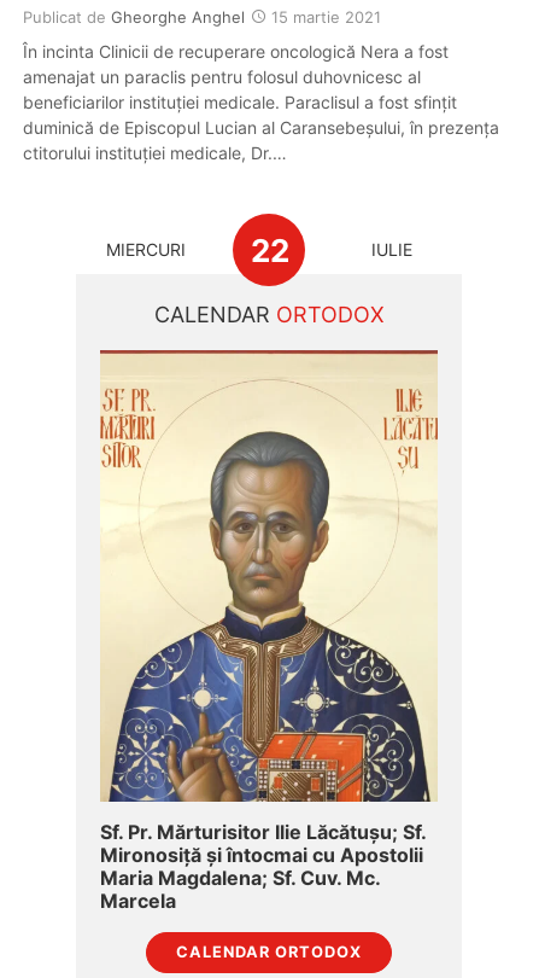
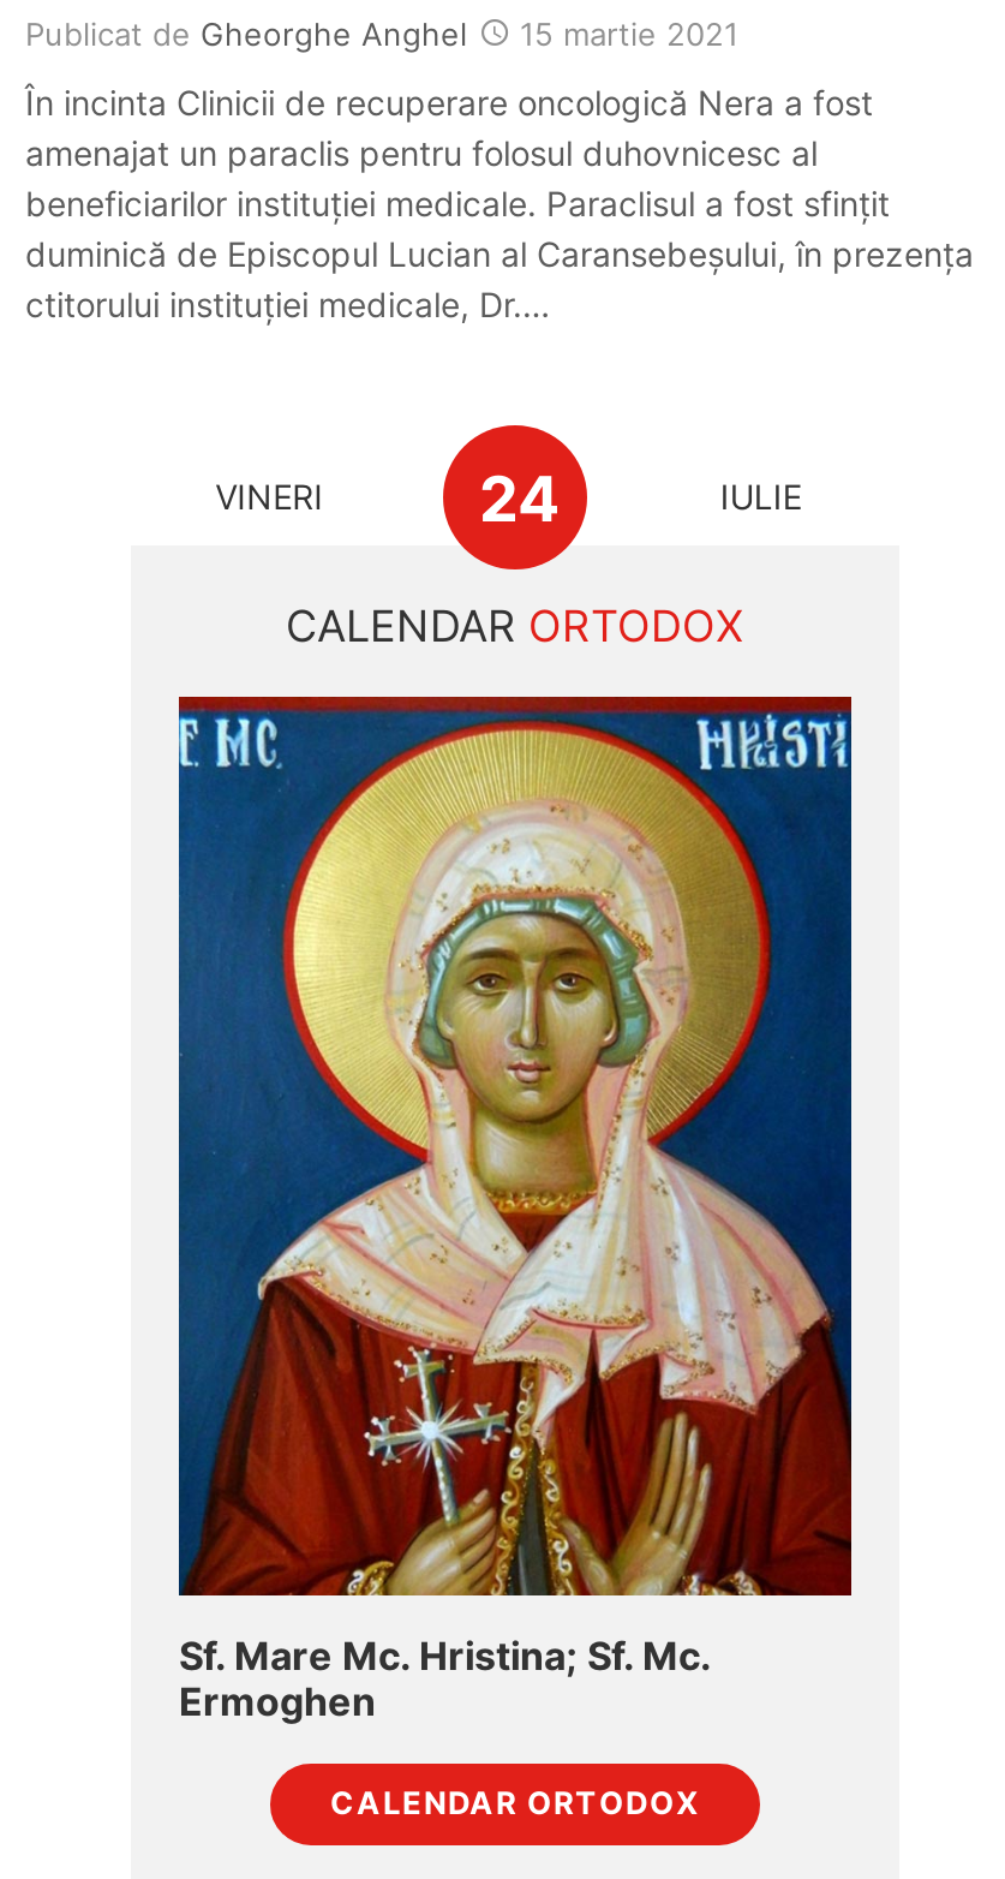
- MIERCURI
- 22
+ VINERI
+ 24

- [image]
+ [image]

- Sf. Pr. Mărturisitor Ilie Lăcătușu; Sf.
- Mironosiță şi întocmai cu Apostolii
- Maria Magdalena; Sf. Cuv. Mc.
- Marcela
+ Sf. Mare Mc. Hristina; Sf. Mc.
+ Ermoghen
